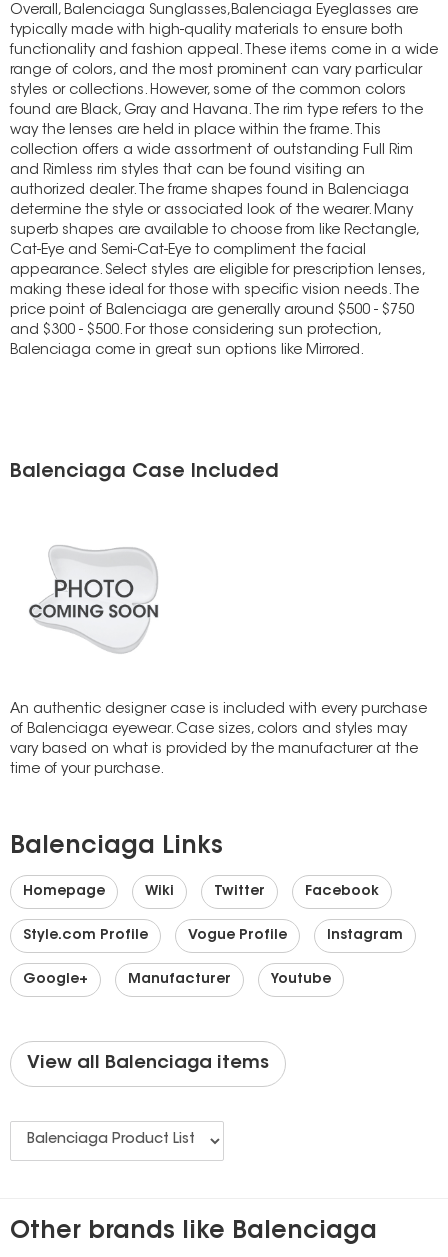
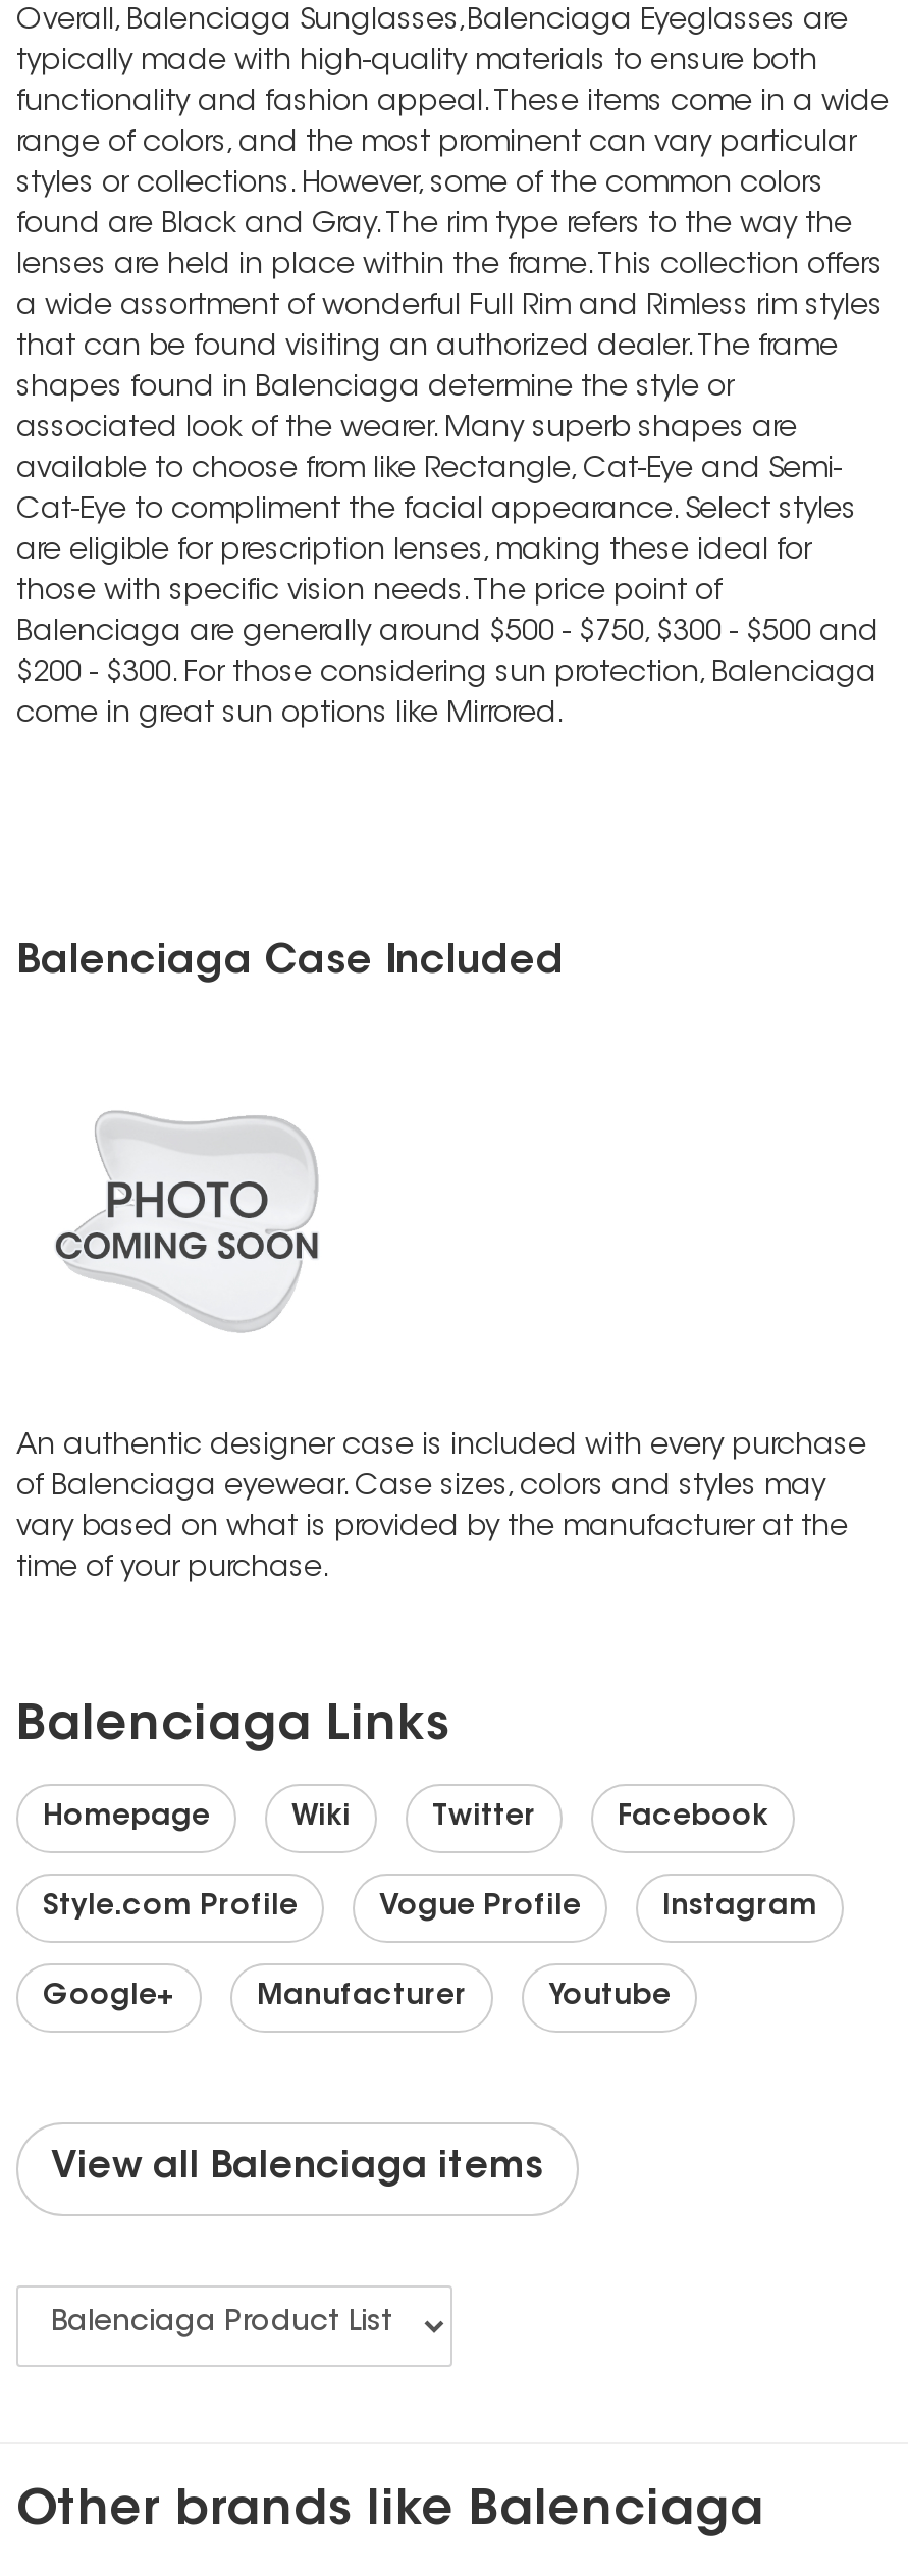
- found are Black, Gray and Havana. The rim type refers to the
- way the lenses are held in place within the frame. This
- collection offers a wide assortment of outstanding Full Rim
- and Rimless rim styles that can be found visiting an
- authorized dealer. The frame shapes found in Balenciaga
- determine the style or associated look of the wearer. Many
- superb shapes are available to choose from like Rectangle,
- Cat-Eye and Semi-Cat-Eye to compliment the facial
- appearance. Select styles are eligible for prescription lenses,
- making these ideal for those with specific vision needs. The
- price point of Balenciaga are generally around $500 - $750
- and $300 - $500. For those considering sun protection,
- Balenciaga come in great sun options like Mirrored.
+ found are Black and Gray. The rim type refers to the way the
+ lenses are held in place within the frame. This collection offers
+ a wide assortment of wonderful Full Rim and Rimless rim styles
+ that can be found visiting an authorized dealer. The frame
+ shapes found in Balenciaga determine the style or
+ associated look of the wearer. Many superb shapes are
+ available to choose from like Rectangle, Cat-Eye and Semi-
+ Cat-Eye to compliment the facial appearance. Select styles
+ are eligible for prescription lenses, making these ideal for
+ those with specific vision needs. The price point of
+ Balenciaga are generally around $500 - $750, $300 - $500 and
+ $200 - $300. For those considering sun protection, Balenciaga
+ come in great sun options like Mirrored.
